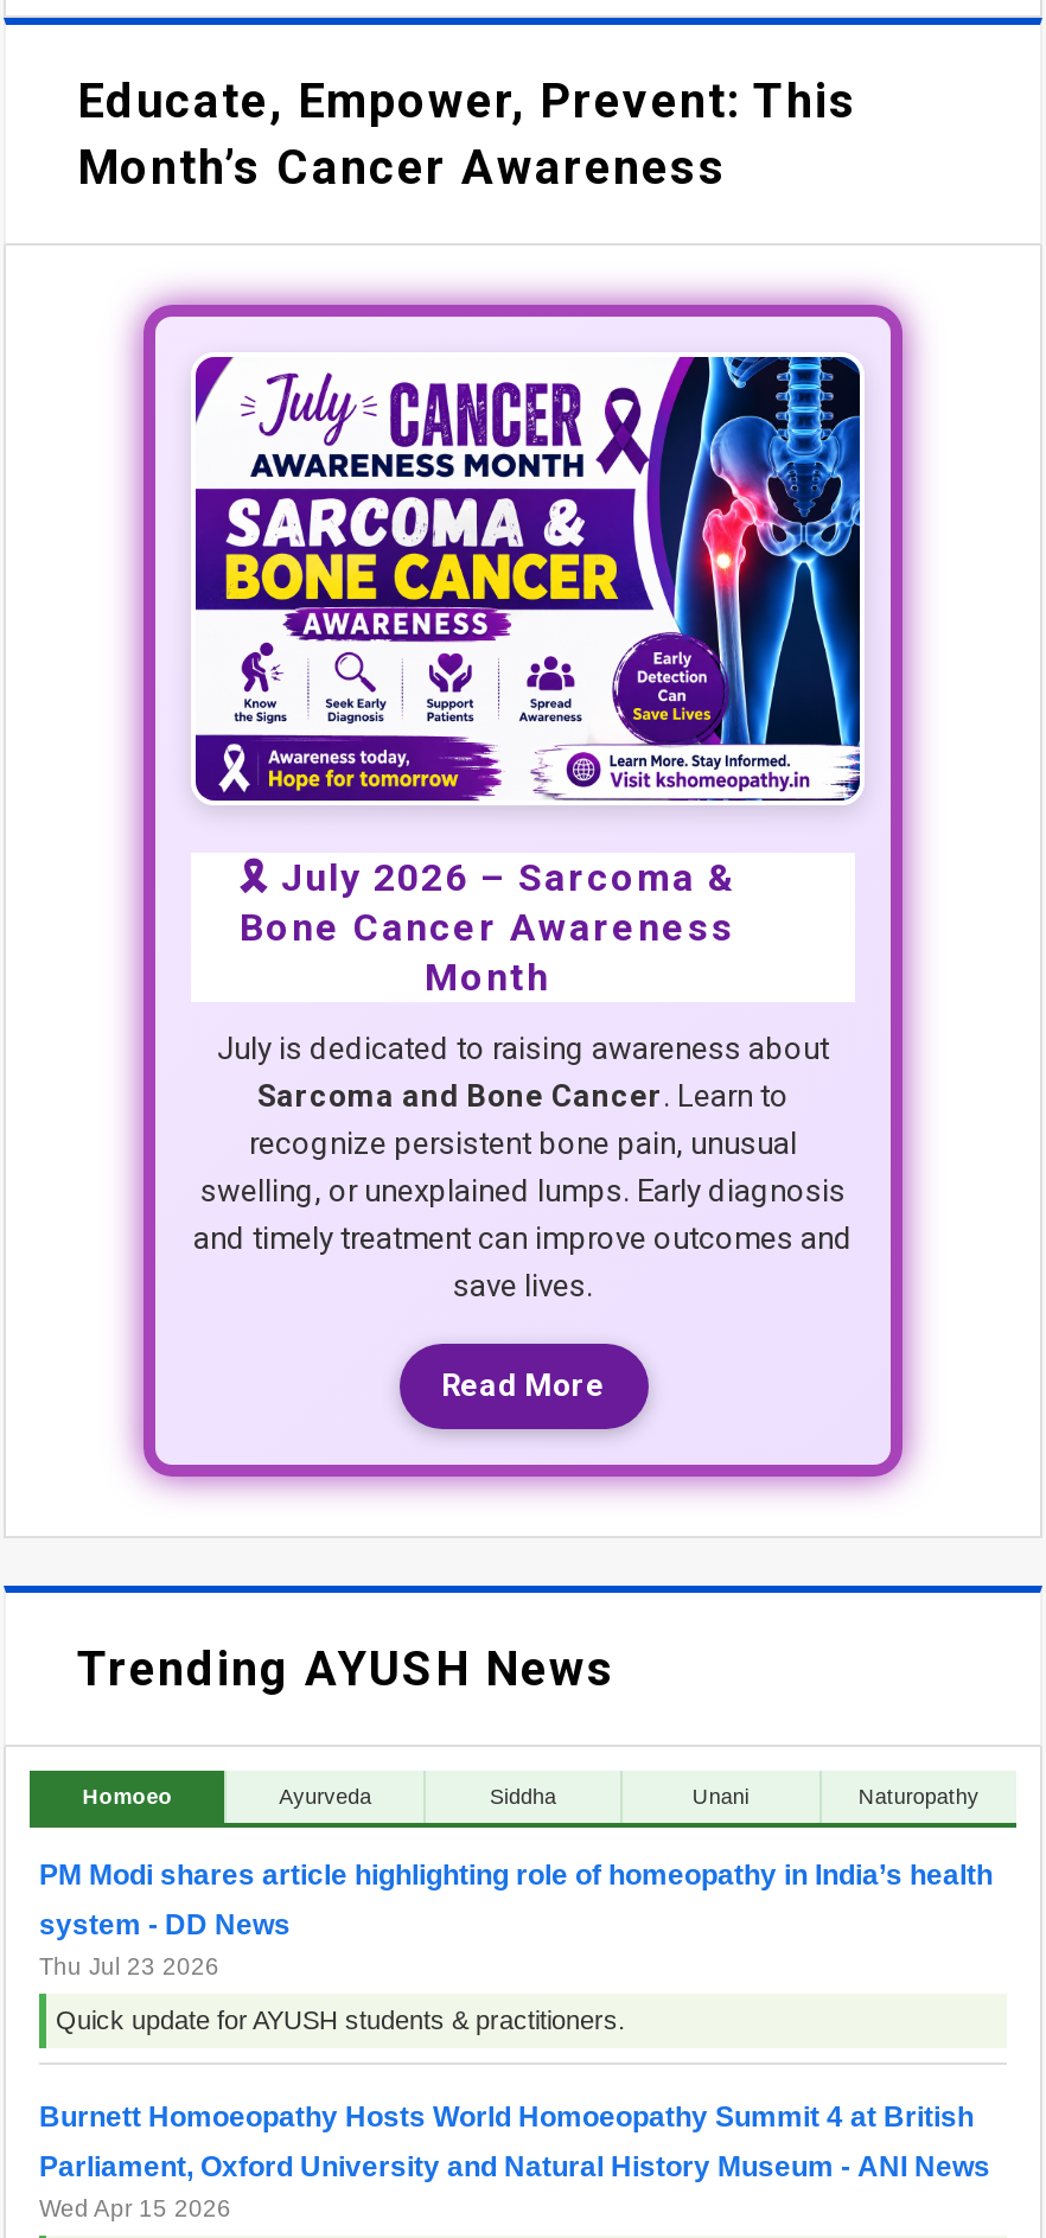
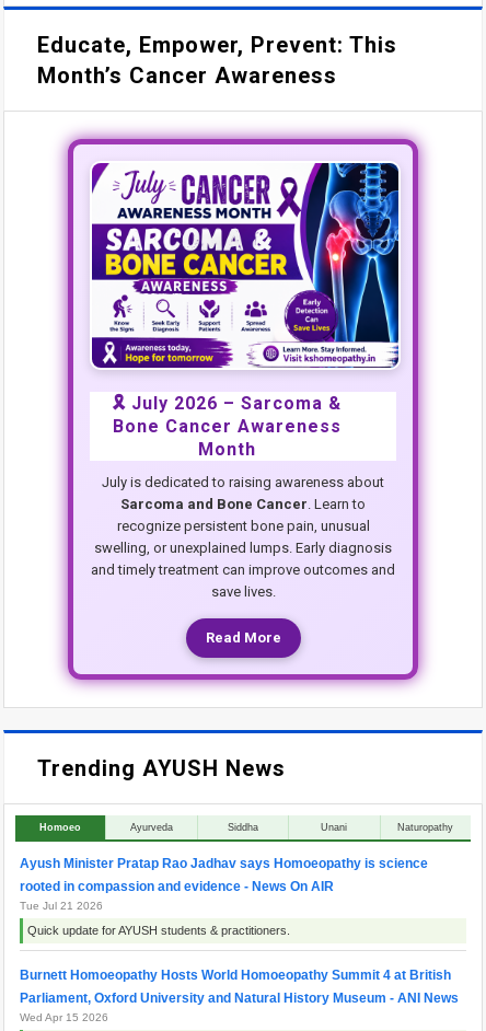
- PM Modi shares article highlighting role of homeopathy in India’s health
+ Ayush Minister Pratap Rao Jadhav says Homoeopathy is science

- system - DD News
- Thu Jul 23 2026
+ rooted in compassion and evidence - News On AIR
+ Tue Jul 21 2026
